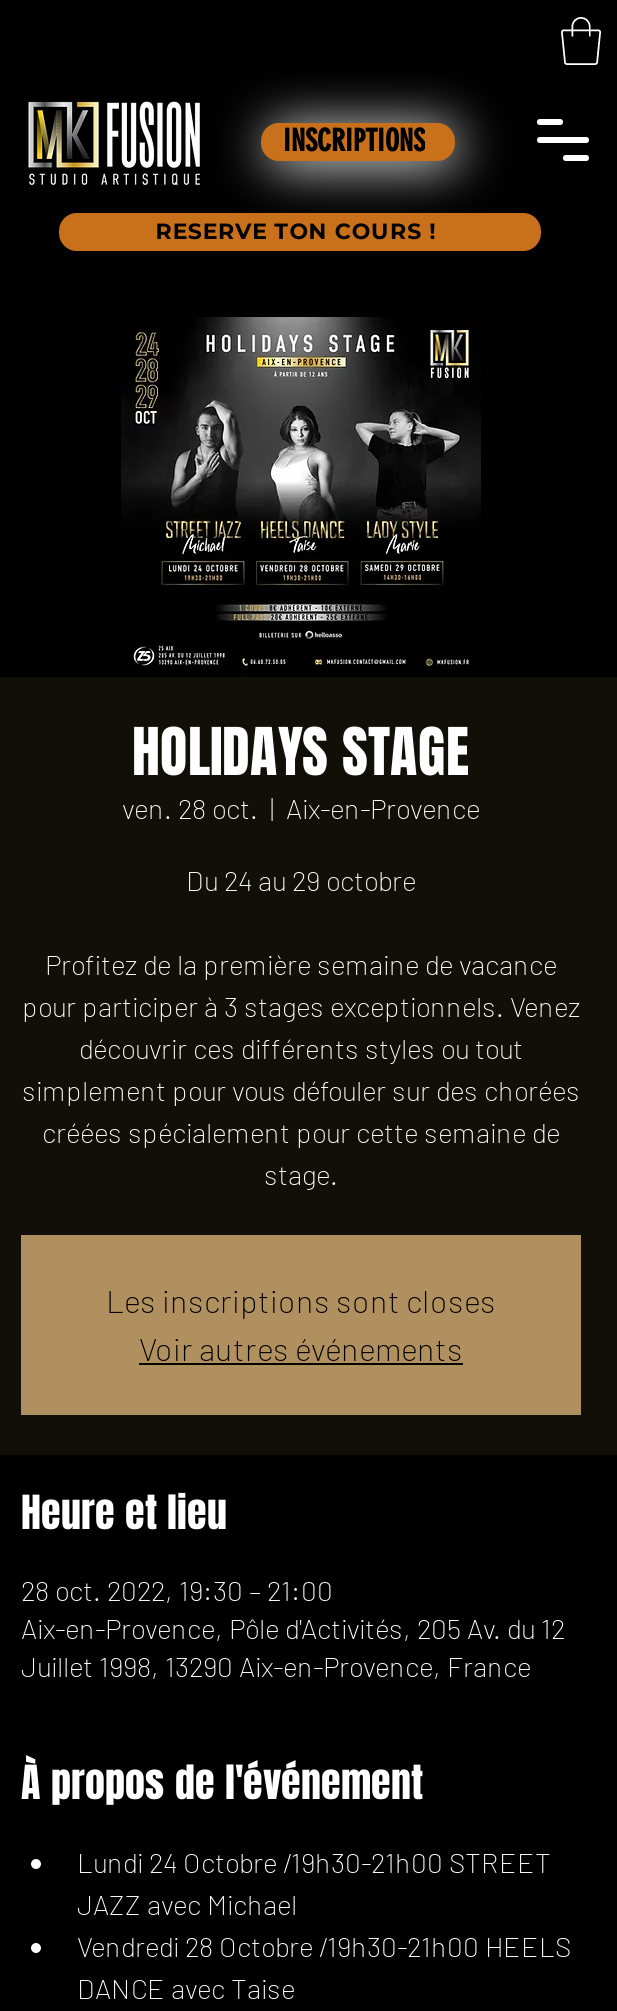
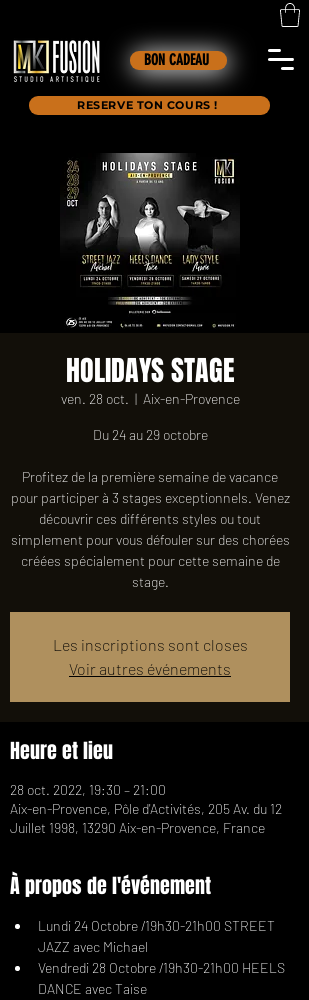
- INSCRIPTIONS
+ BON CADEAU
